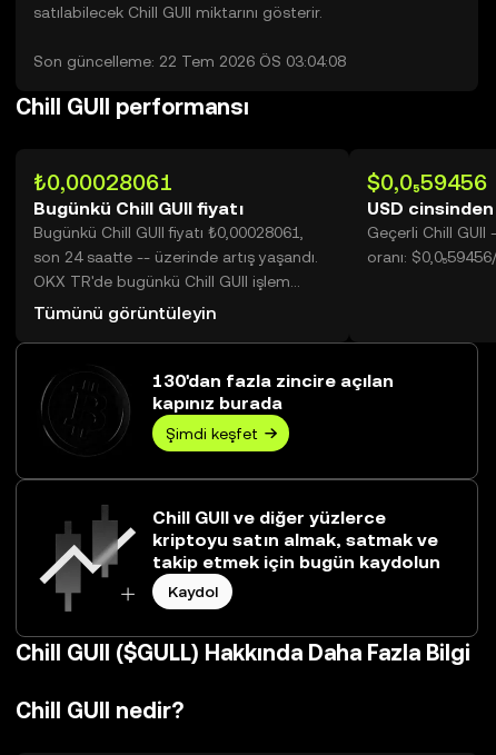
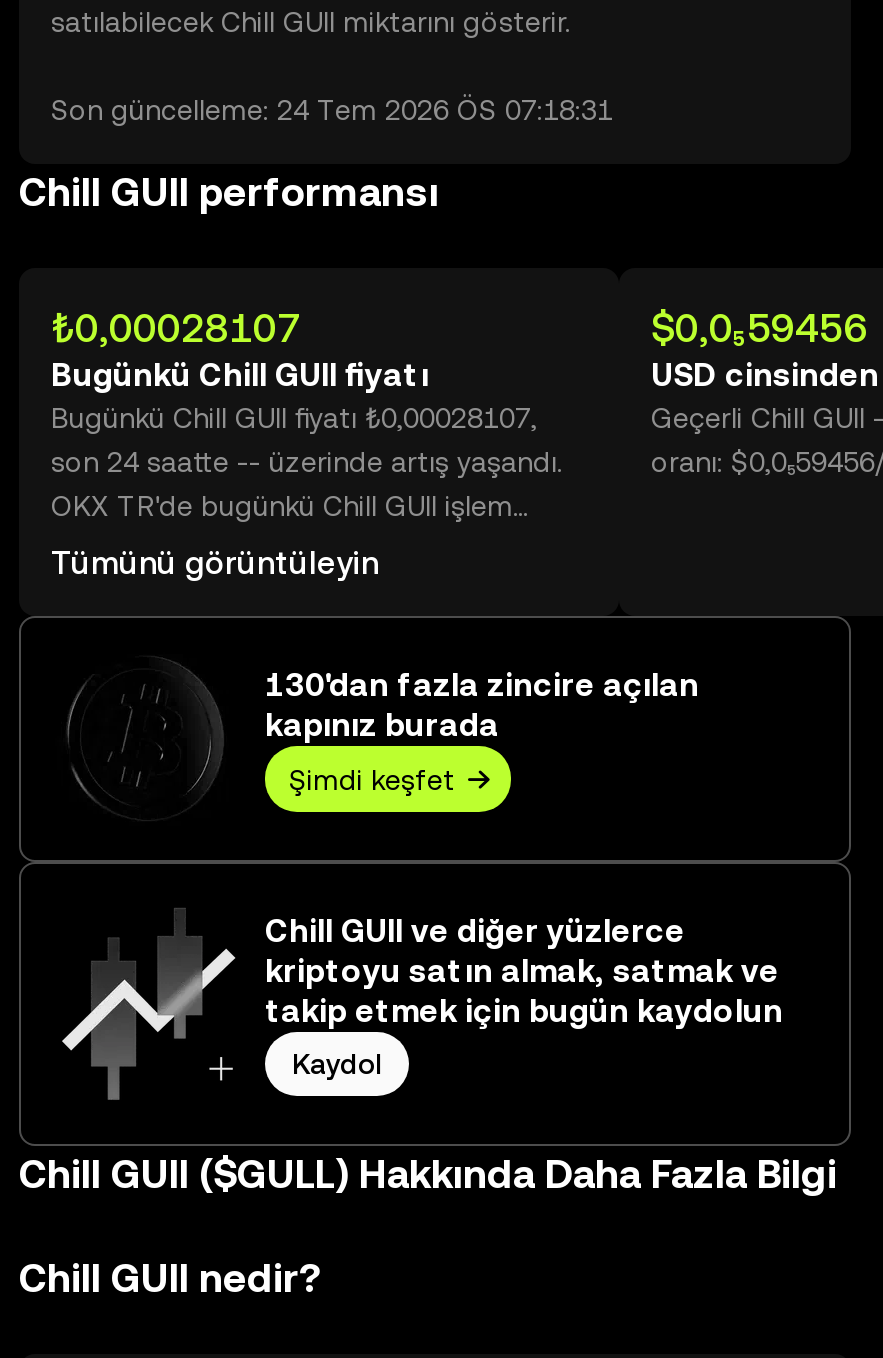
- Son güncelleme: 22 Tem 2026 ÖS 03:04:08
+ Son güncelleme: 24 Tem 2026 ÖS 07:18:31

- ₺0,00028061
+ ₺0,00028107

- Bugünkü Chill GUll fiyatı ₺0,00028061,
+ Bugünkü Chill GUll fiyatı ₺0,00028107,
